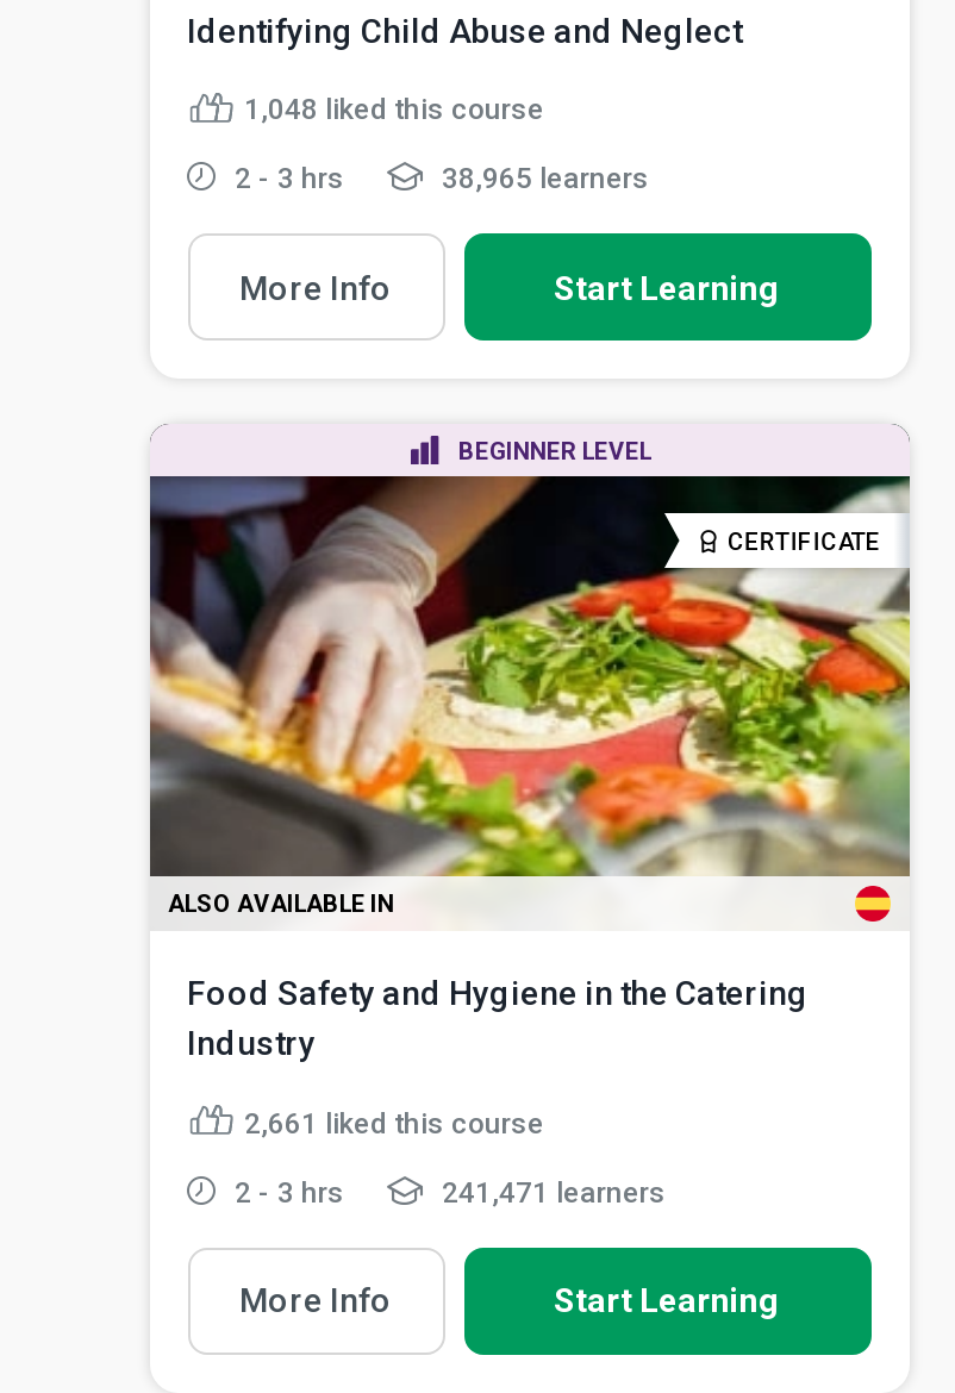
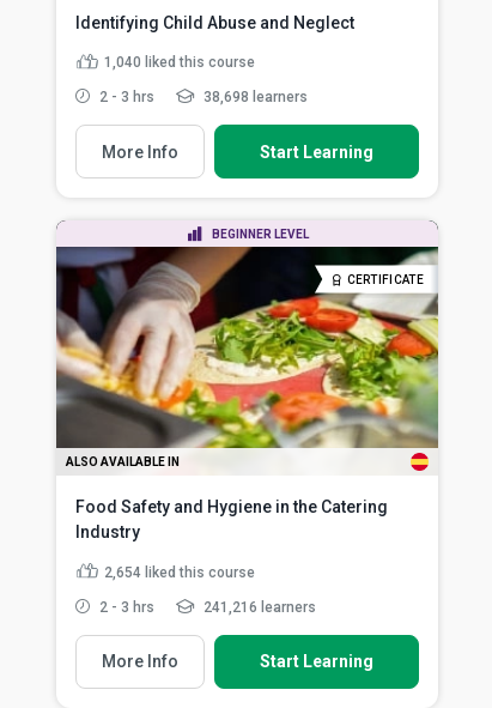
- 1,048 liked this course
+ 1,040 liked this course

- 38,965 learners
+ 38,698 learners

- 2,661 liked this course
+ 2,654 liked this course

- 241,471 learners
+ 241,216 learners
